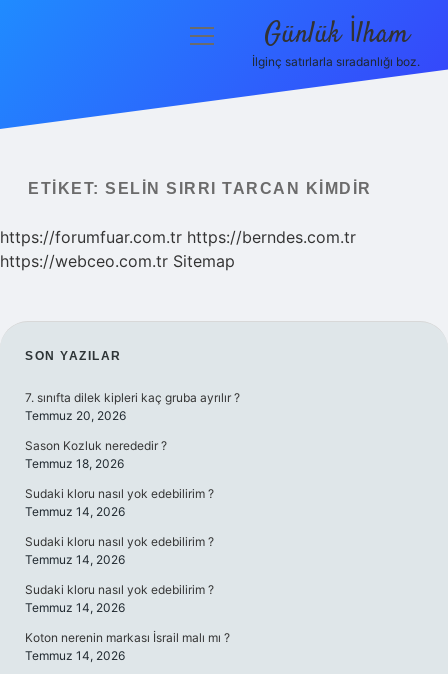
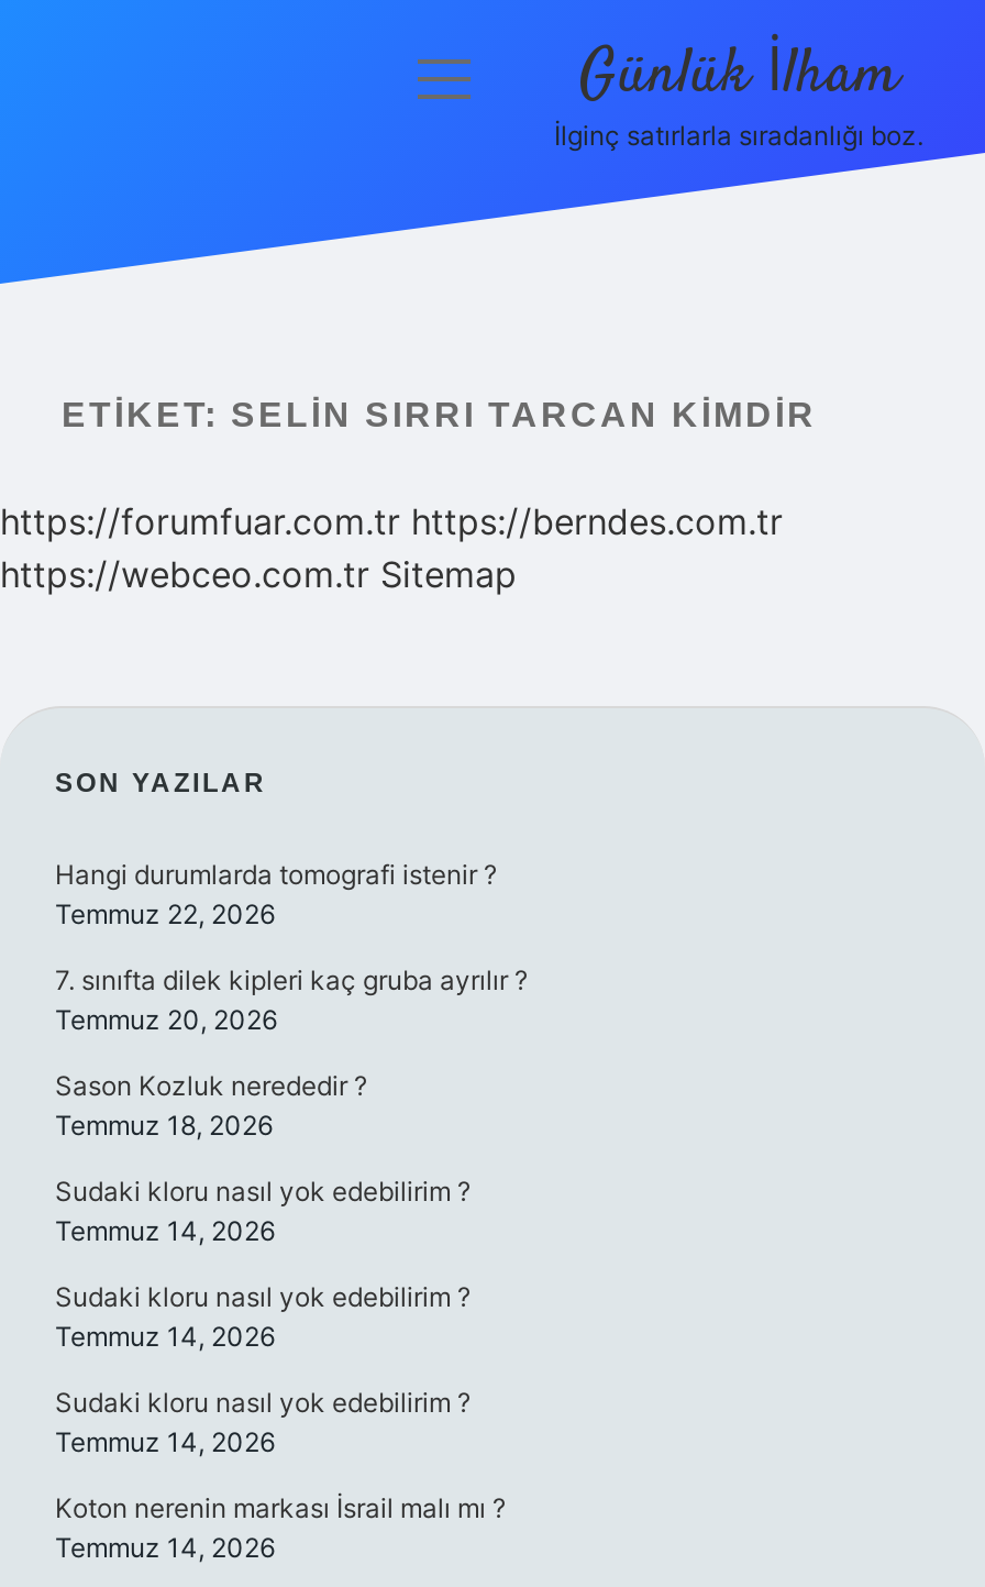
+ Hangi durumlarda tomografi istenir ?
+ Temmuz 22, 2026
